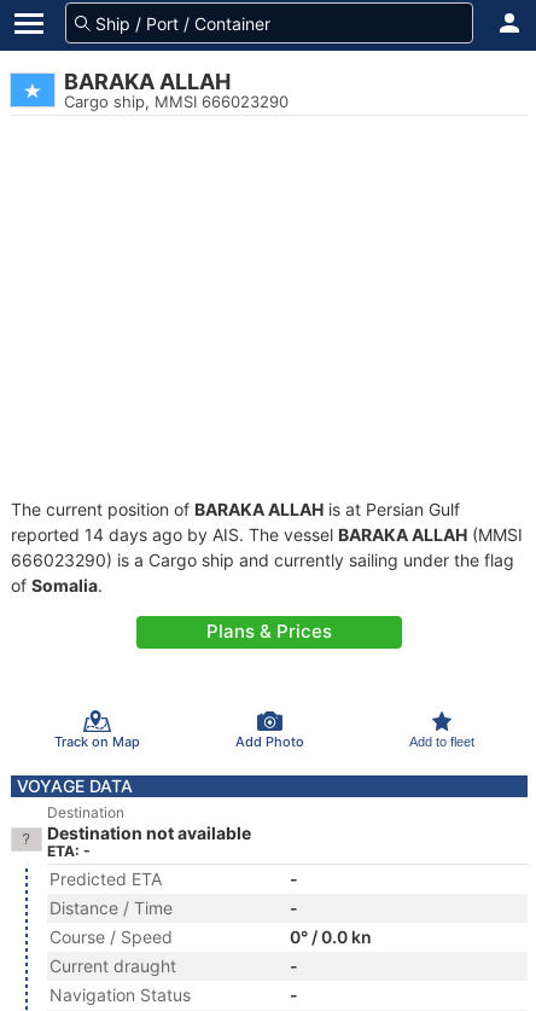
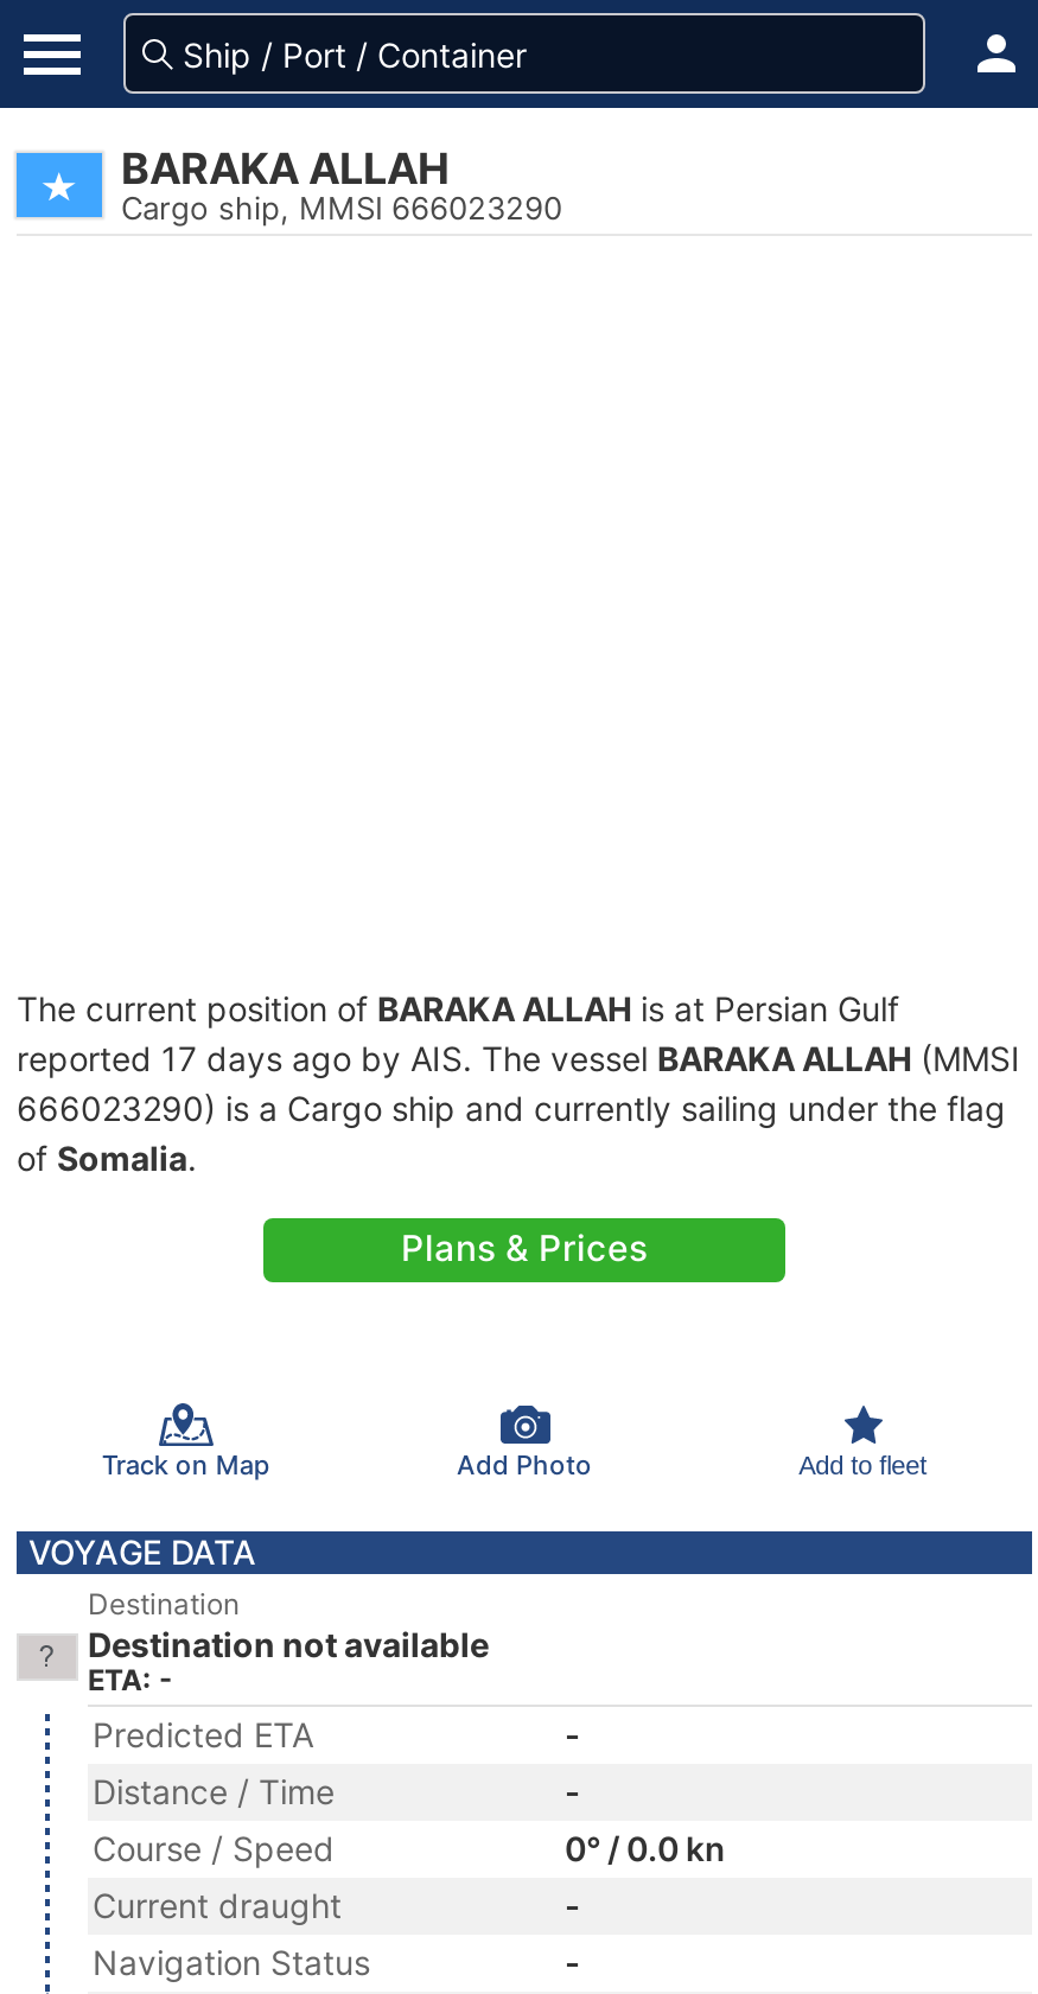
- reported 14 days ago by AIS. The vessel BARAKA ALLAH (MMSI
+ reported 17 days ago by AIS. The vessel BARAKA ALLAH (MMSI
